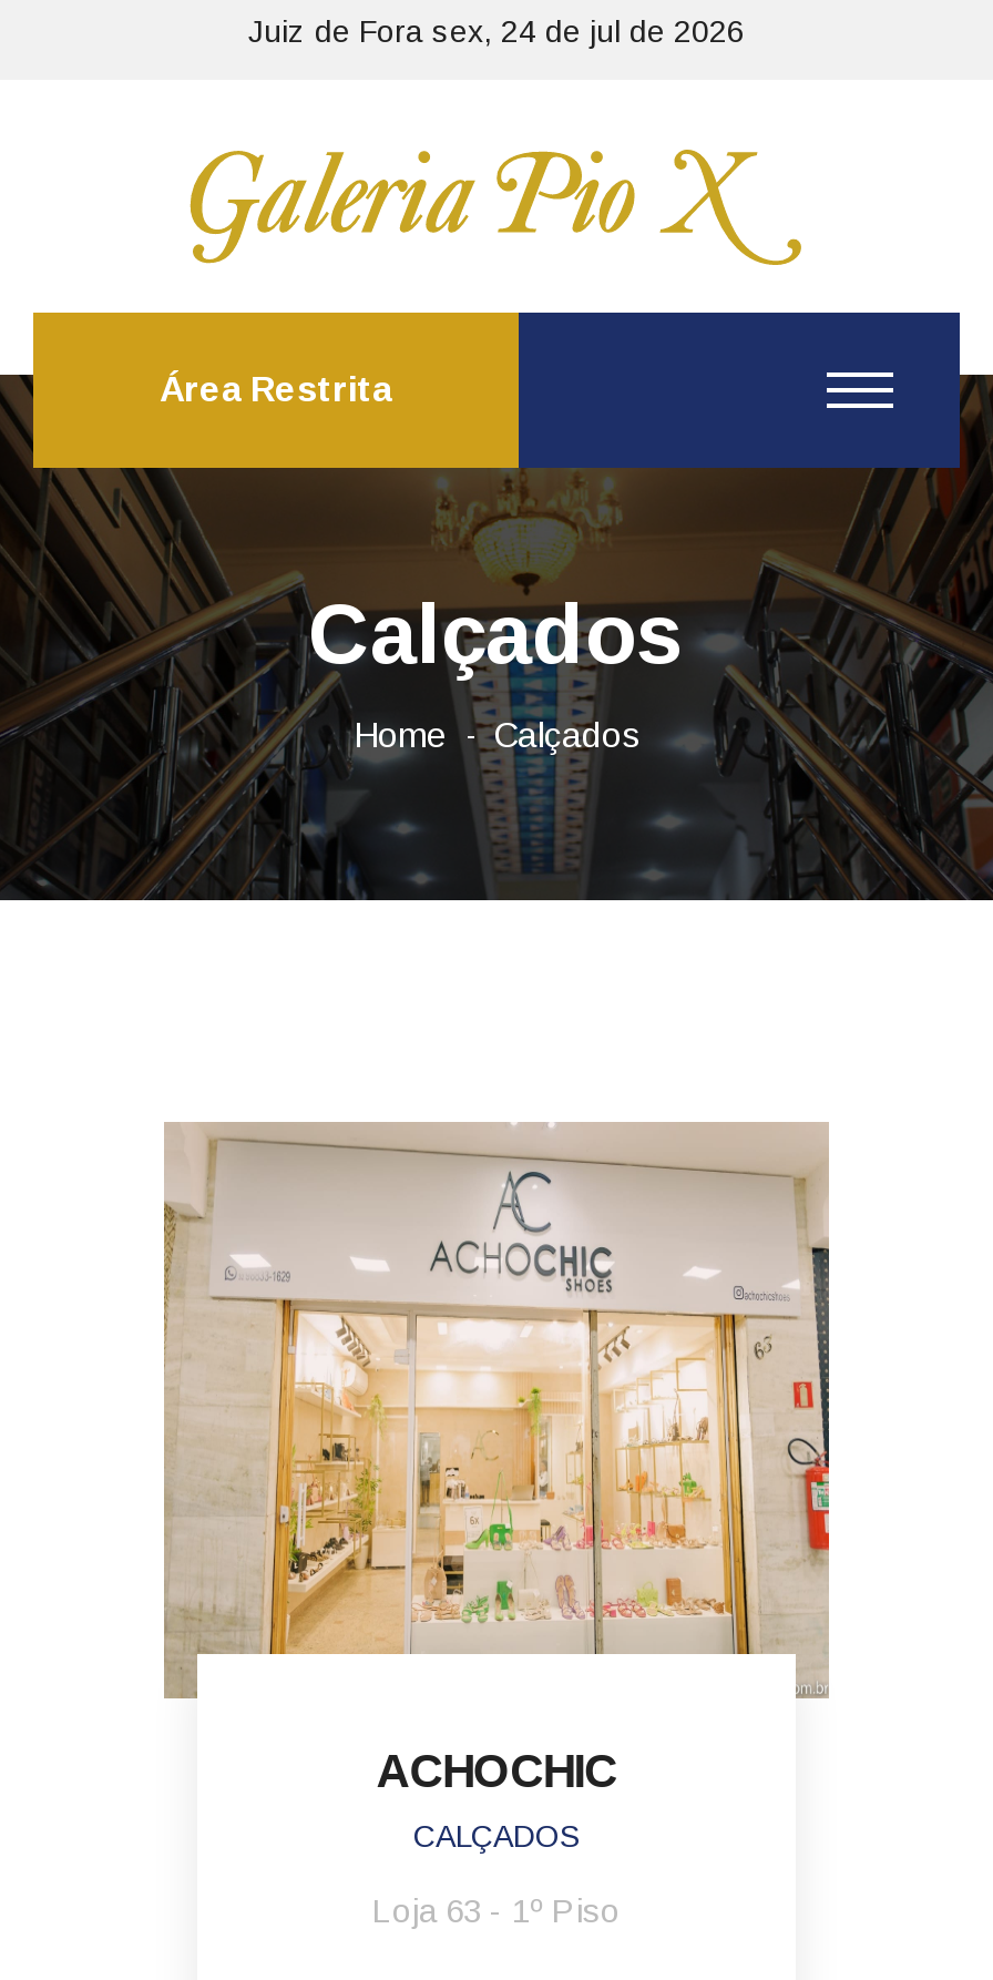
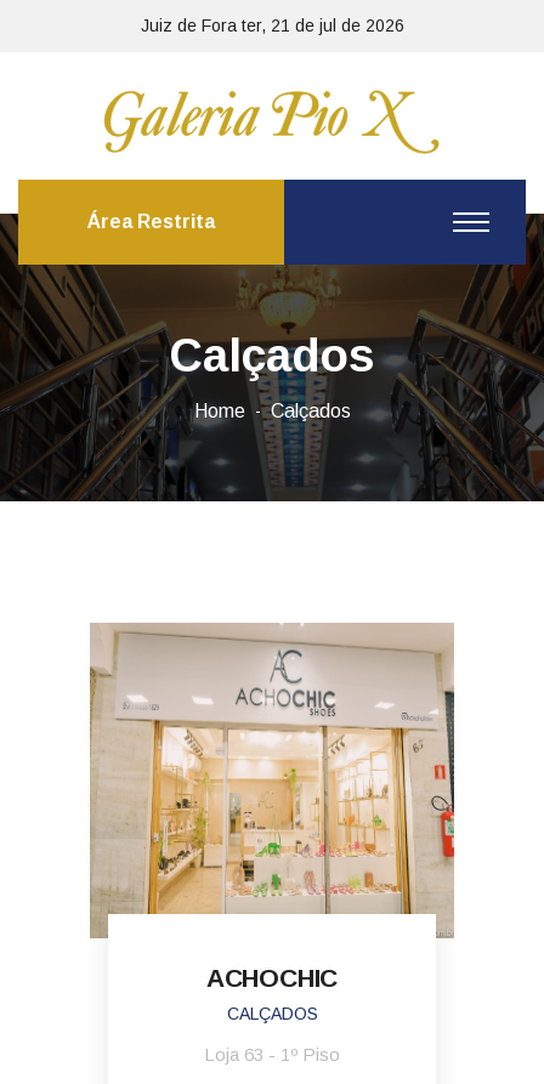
- Juiz de Fora sex, 24 de jul de 2026
+ Juiz de Fora ter, 21 de jul de 2026
